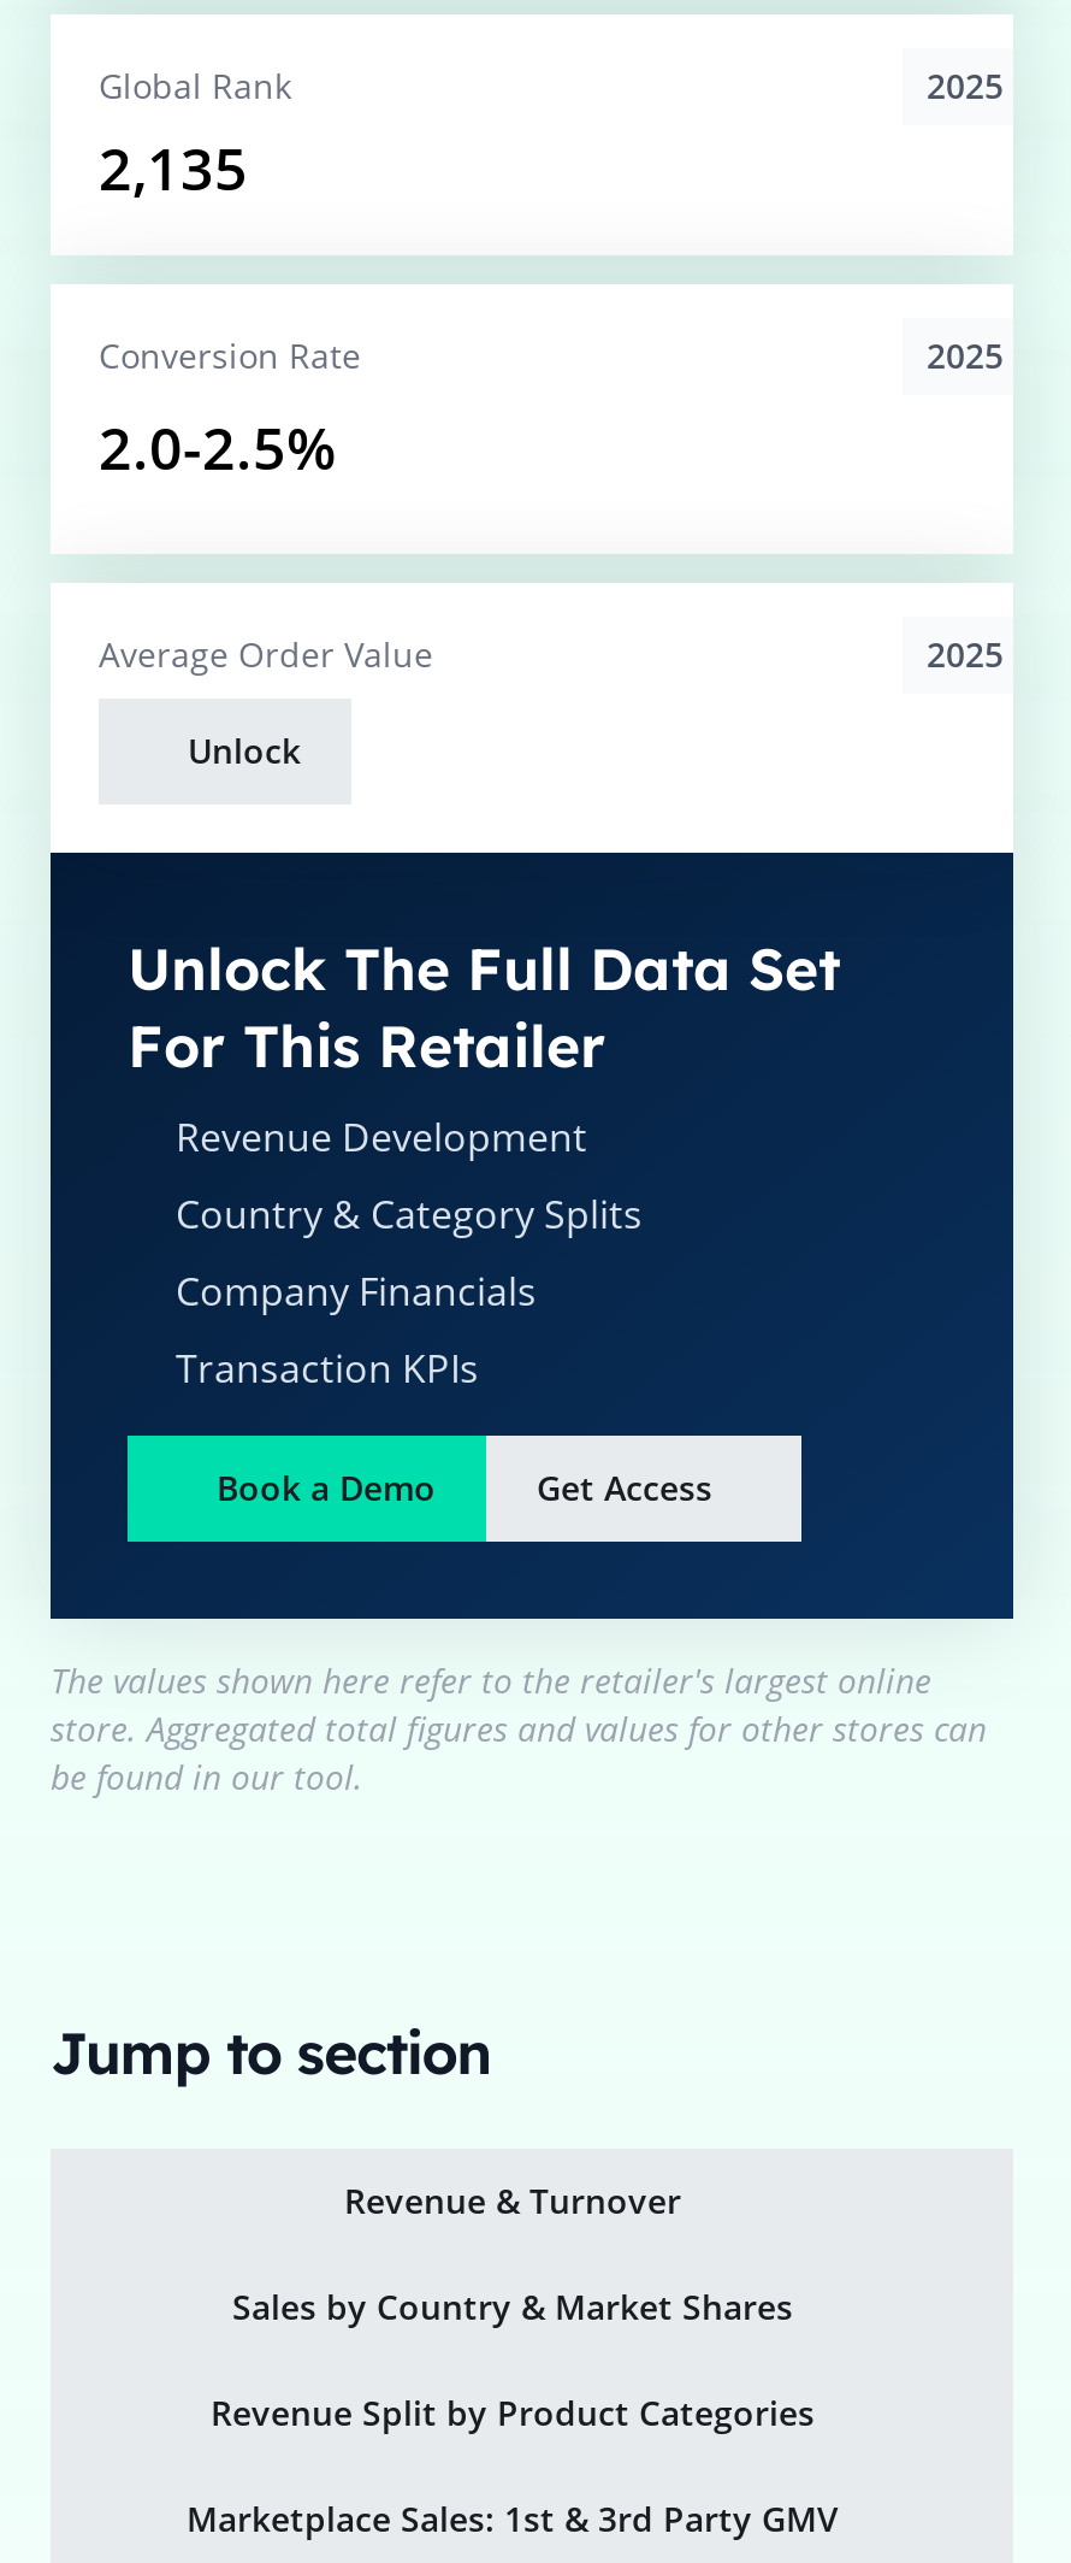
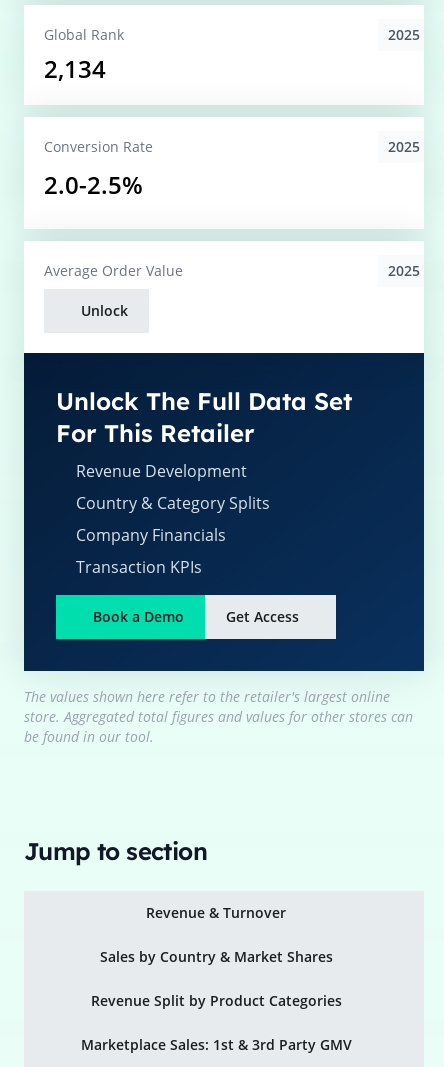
- 2,135
+ 2,134
